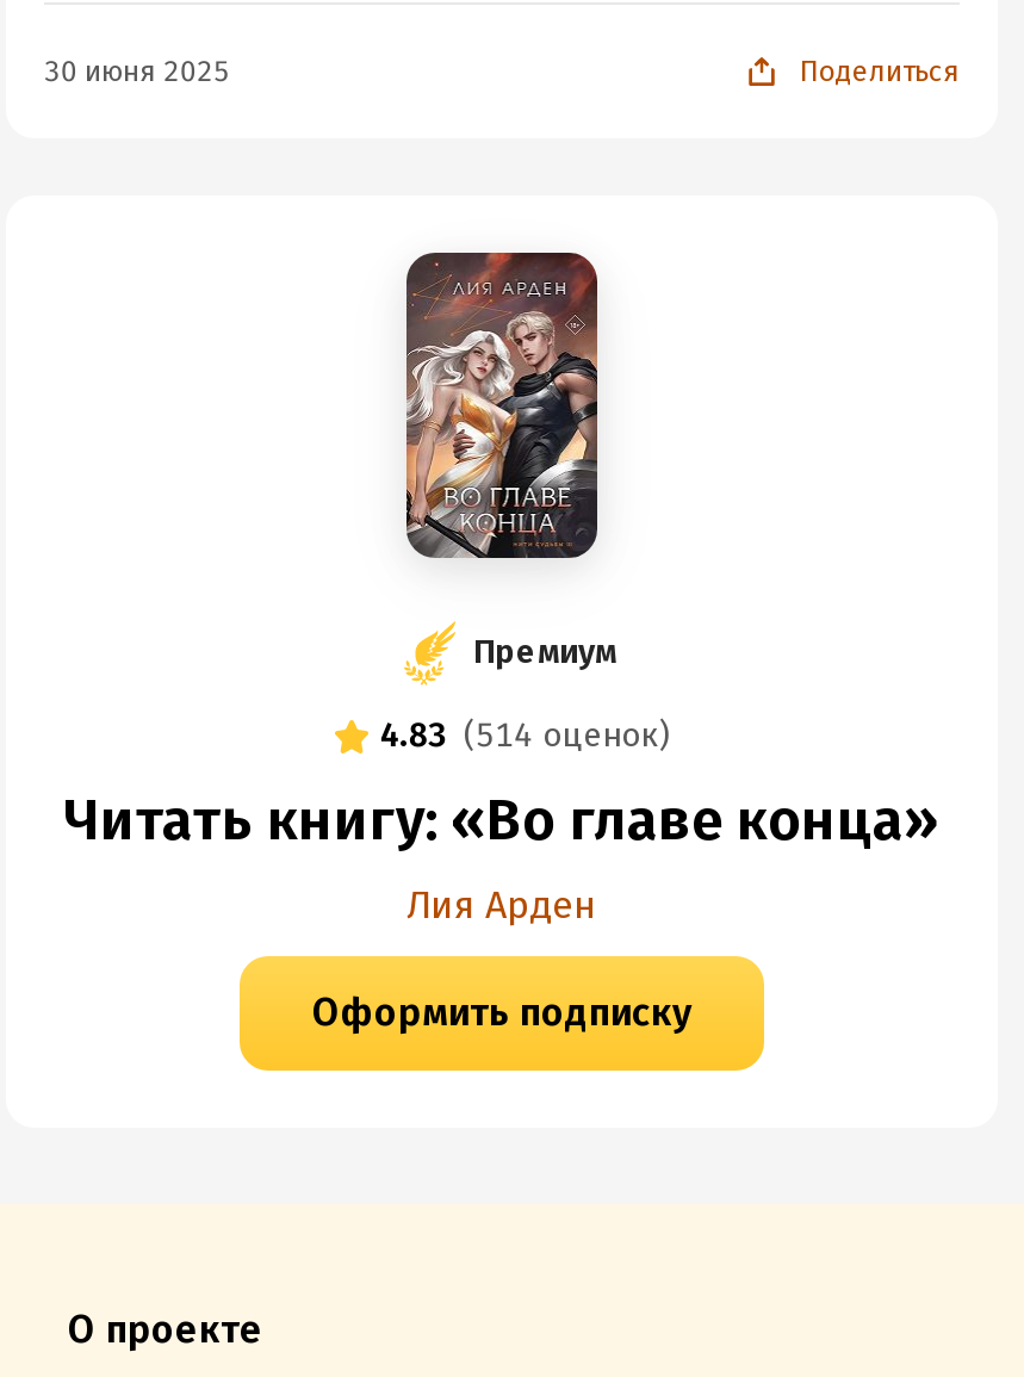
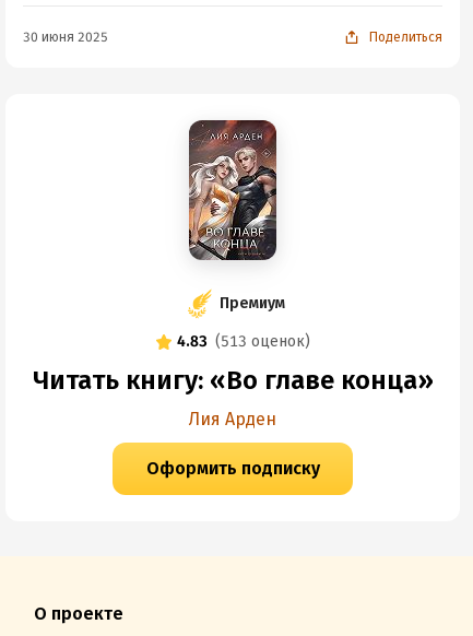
- 4.83 (514 оценок)
+ 4.83 (513 оценок)
